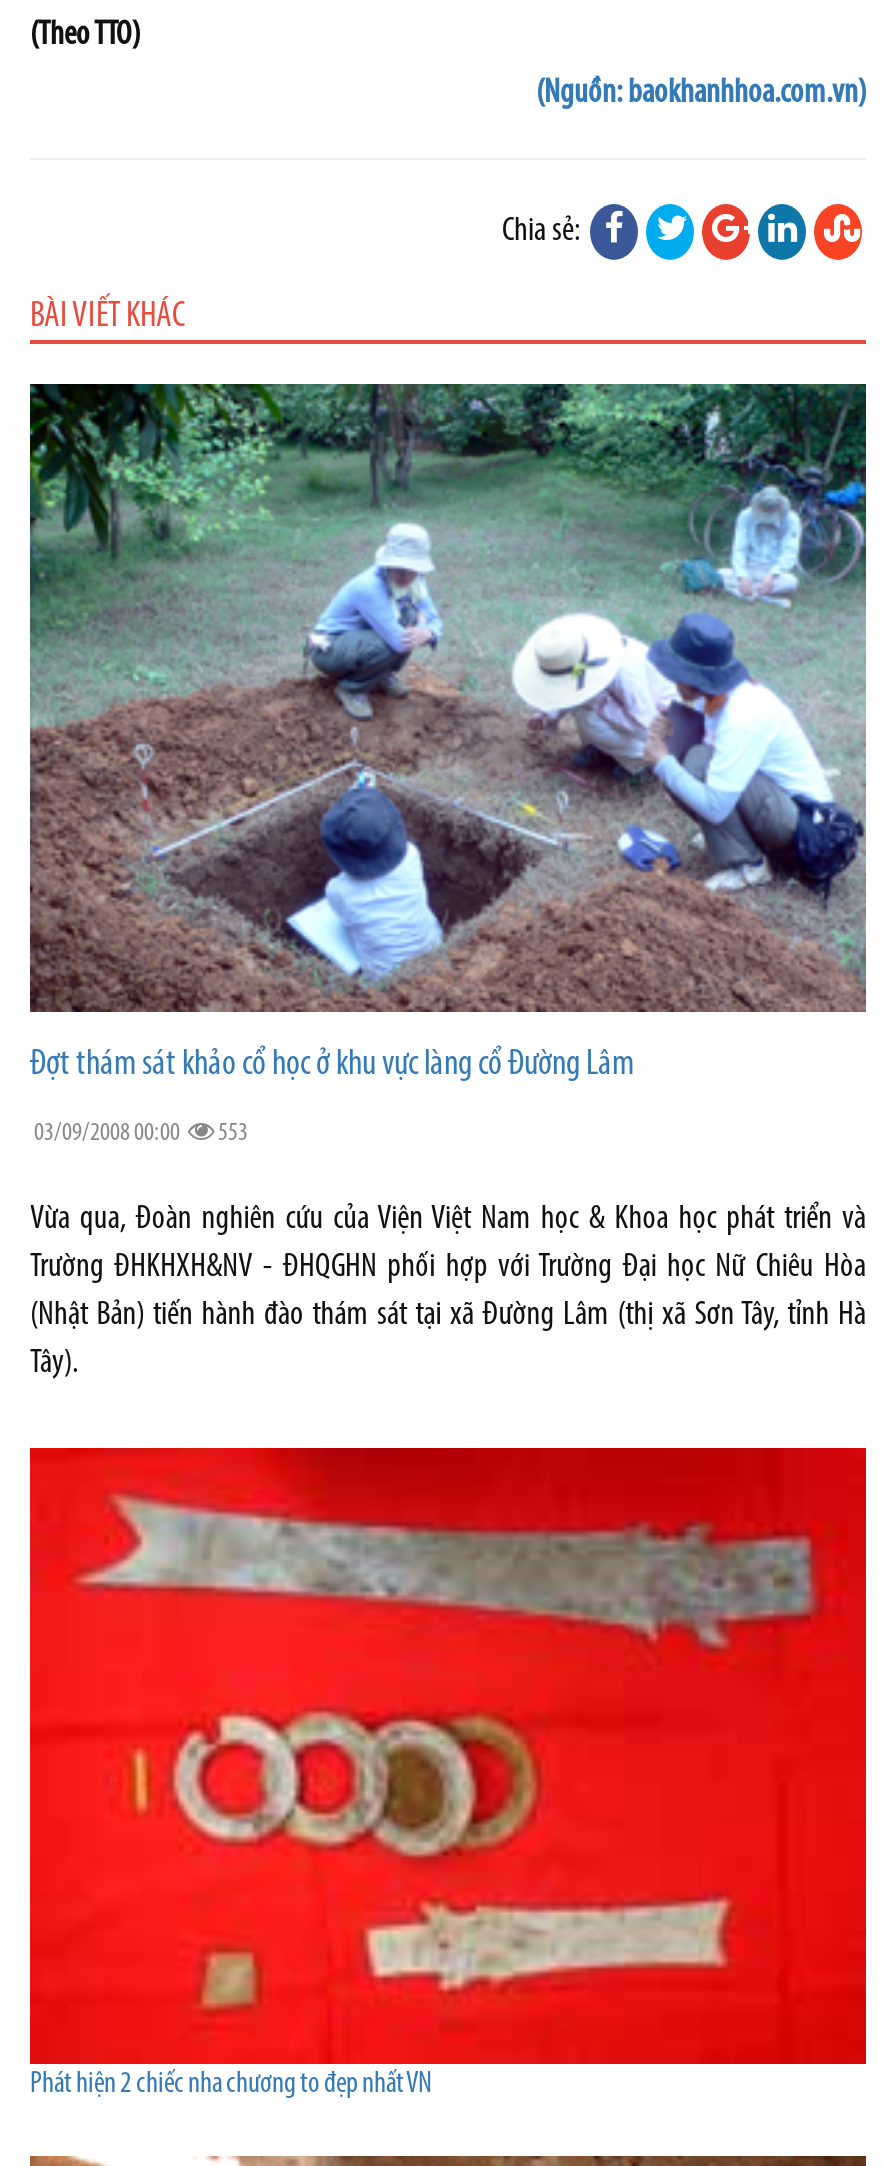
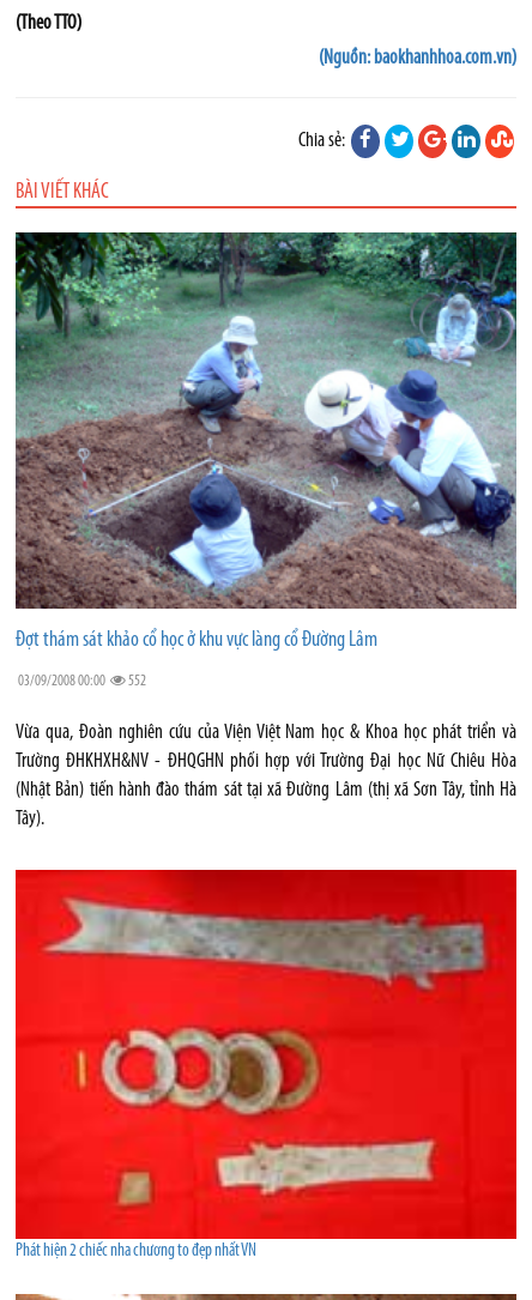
- 03/09/2008 00:00 553
+ 03/09/2008 00:00 552
